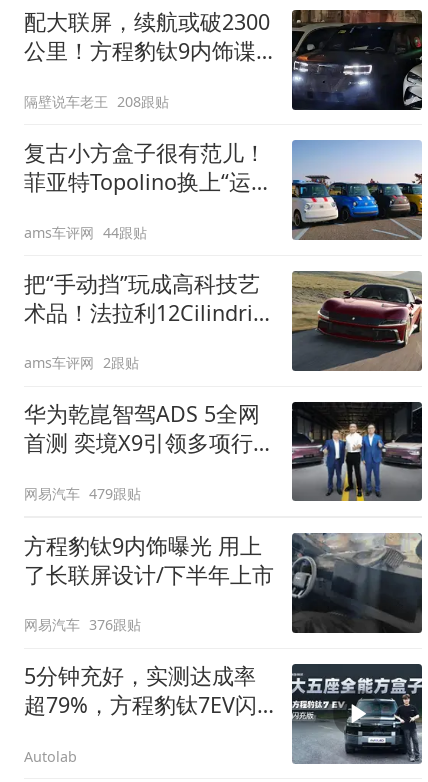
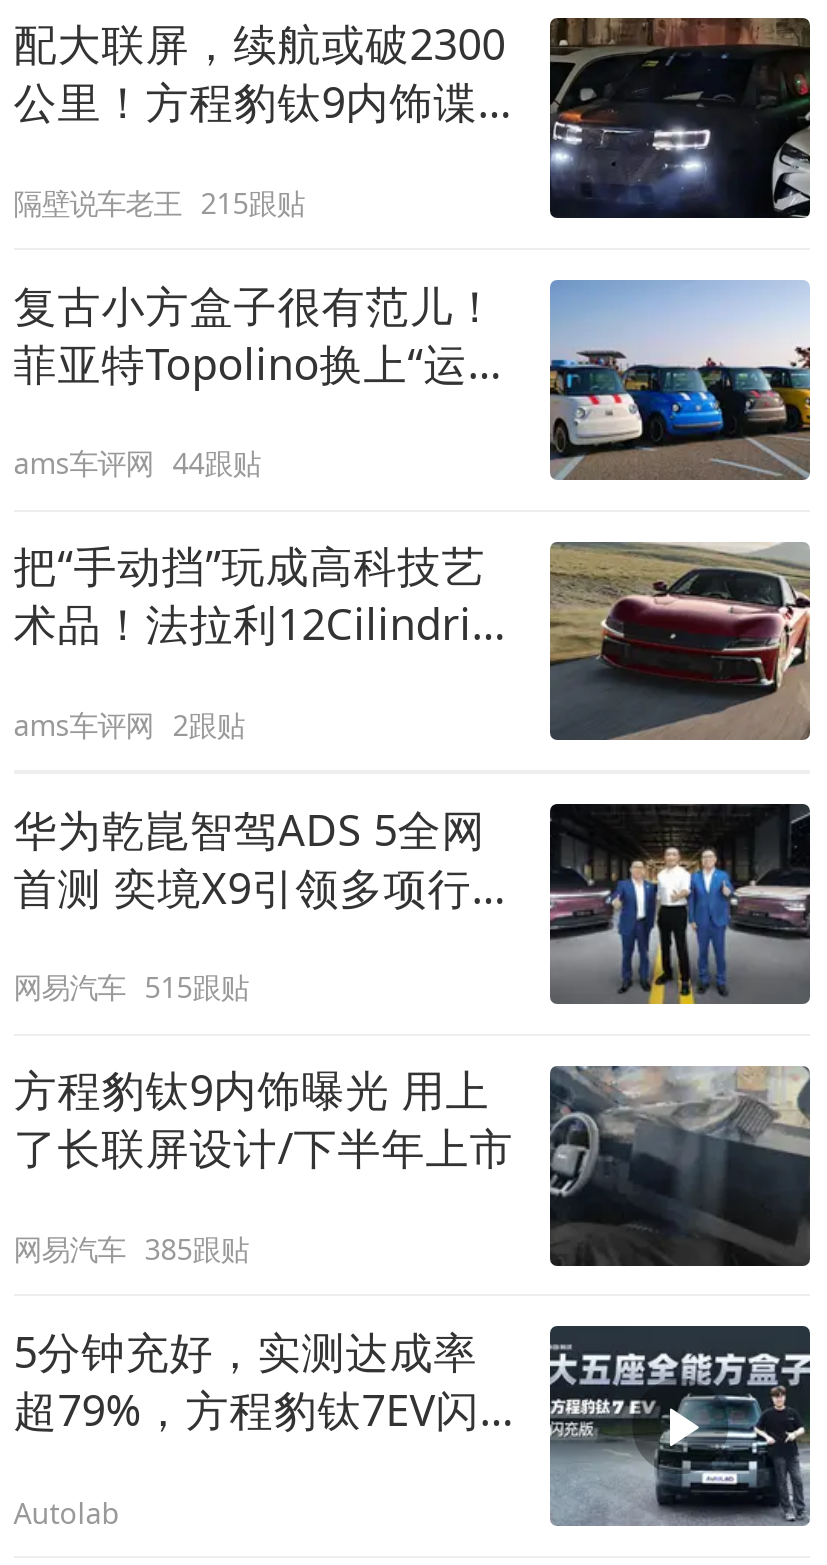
- 隔壁说车老王 208跟贴
+ 隔壁说车老王 215跟贴

- 网易汽车 479跟贴
+ 网易汽车 515跟贴

- 网易汽车 376跟贴
+ 网易汽车 385跟贴
